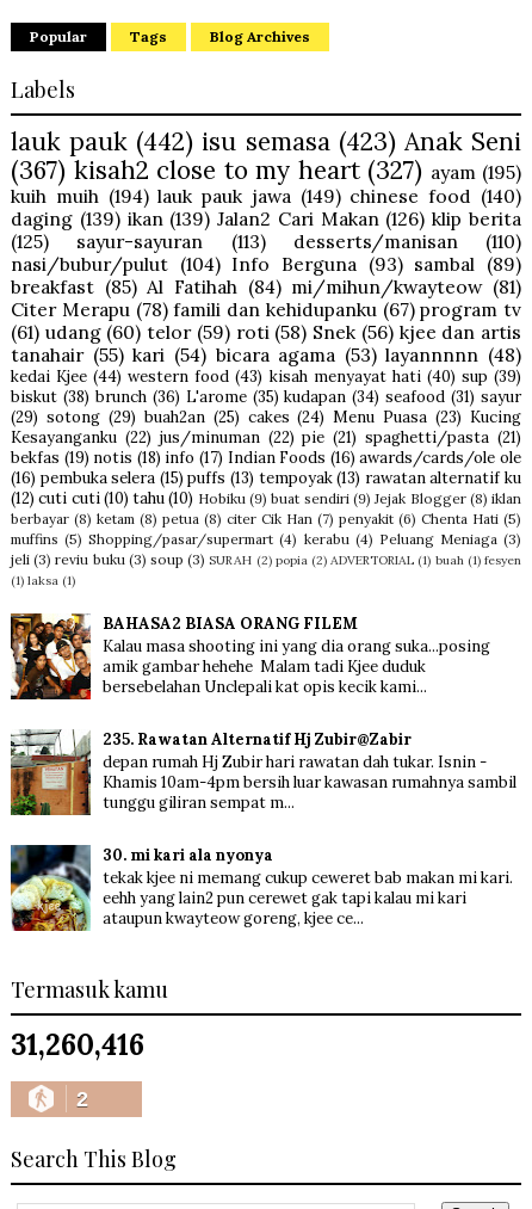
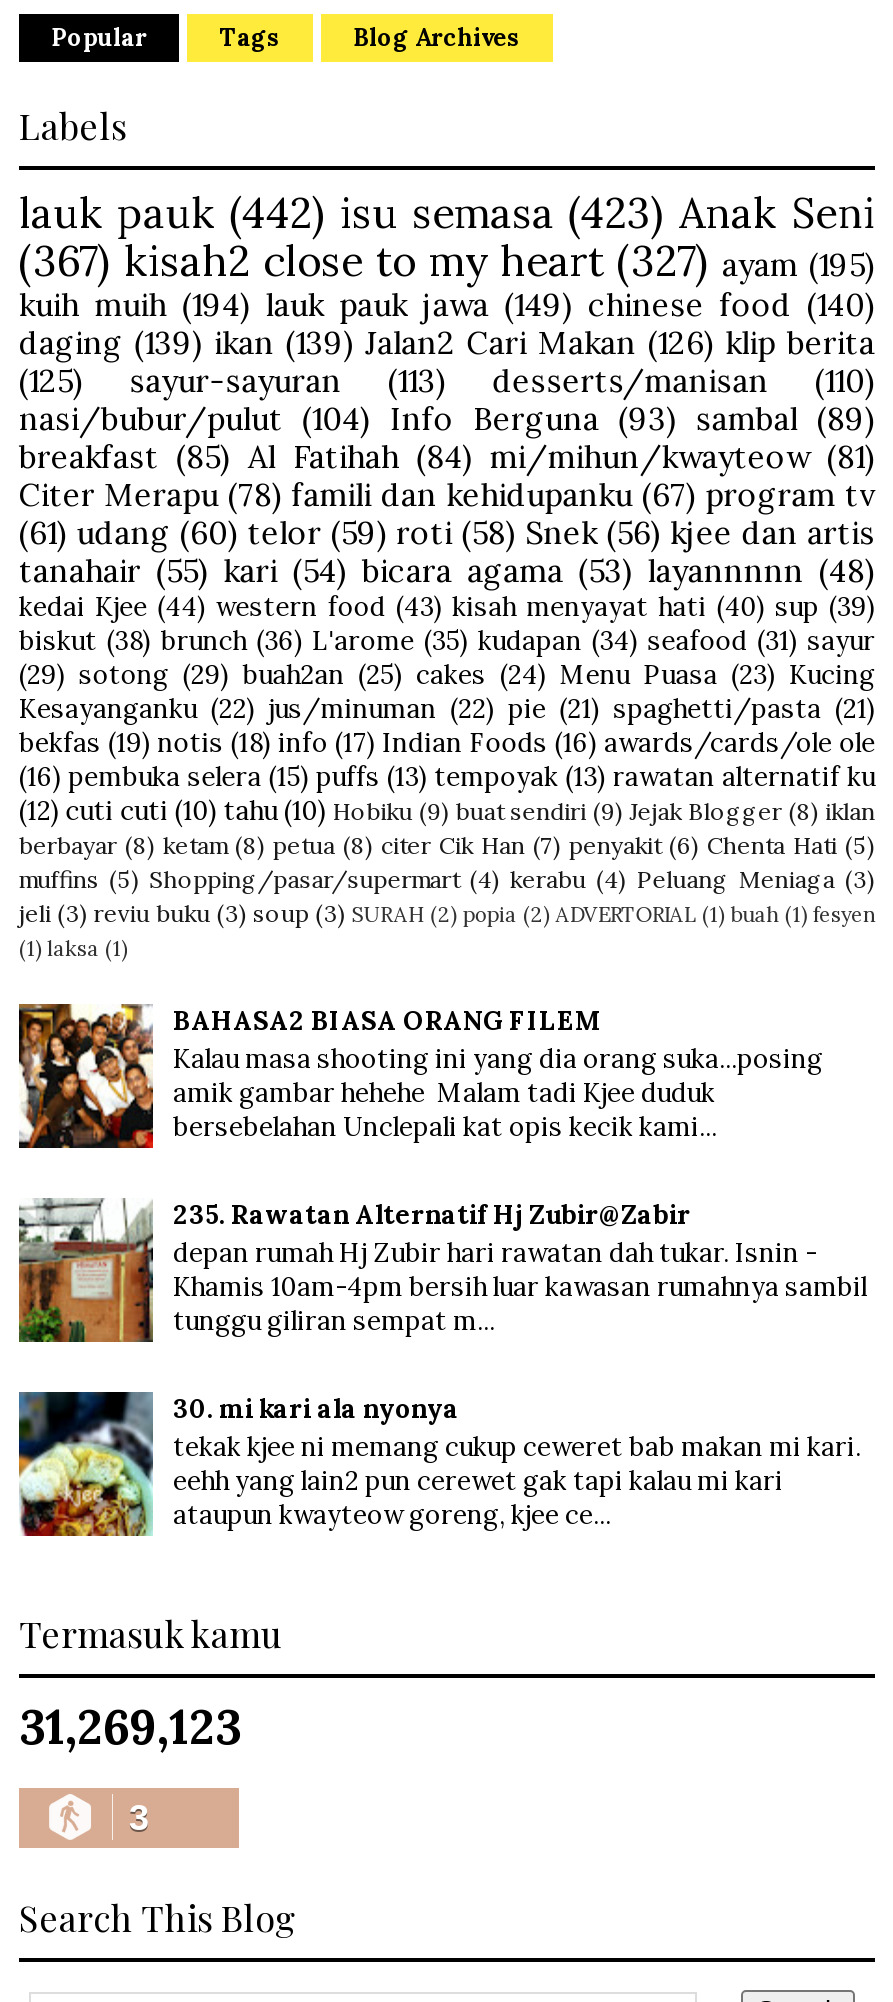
- 31,260,416
+ 31,269,123

- 2
+ 3
